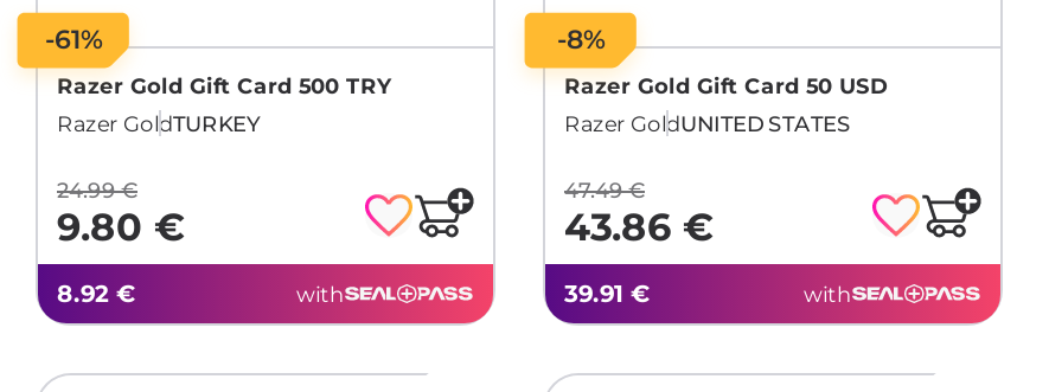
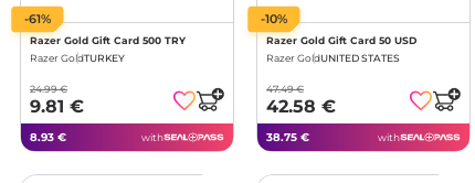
- -8%
+ -10%

- 9.80 €
+ 9.81 €

- 43.86 €
+ 42.58 €

- 8.92 €
+ 8.93 €

- 39.91 €
+ 38.75 €
